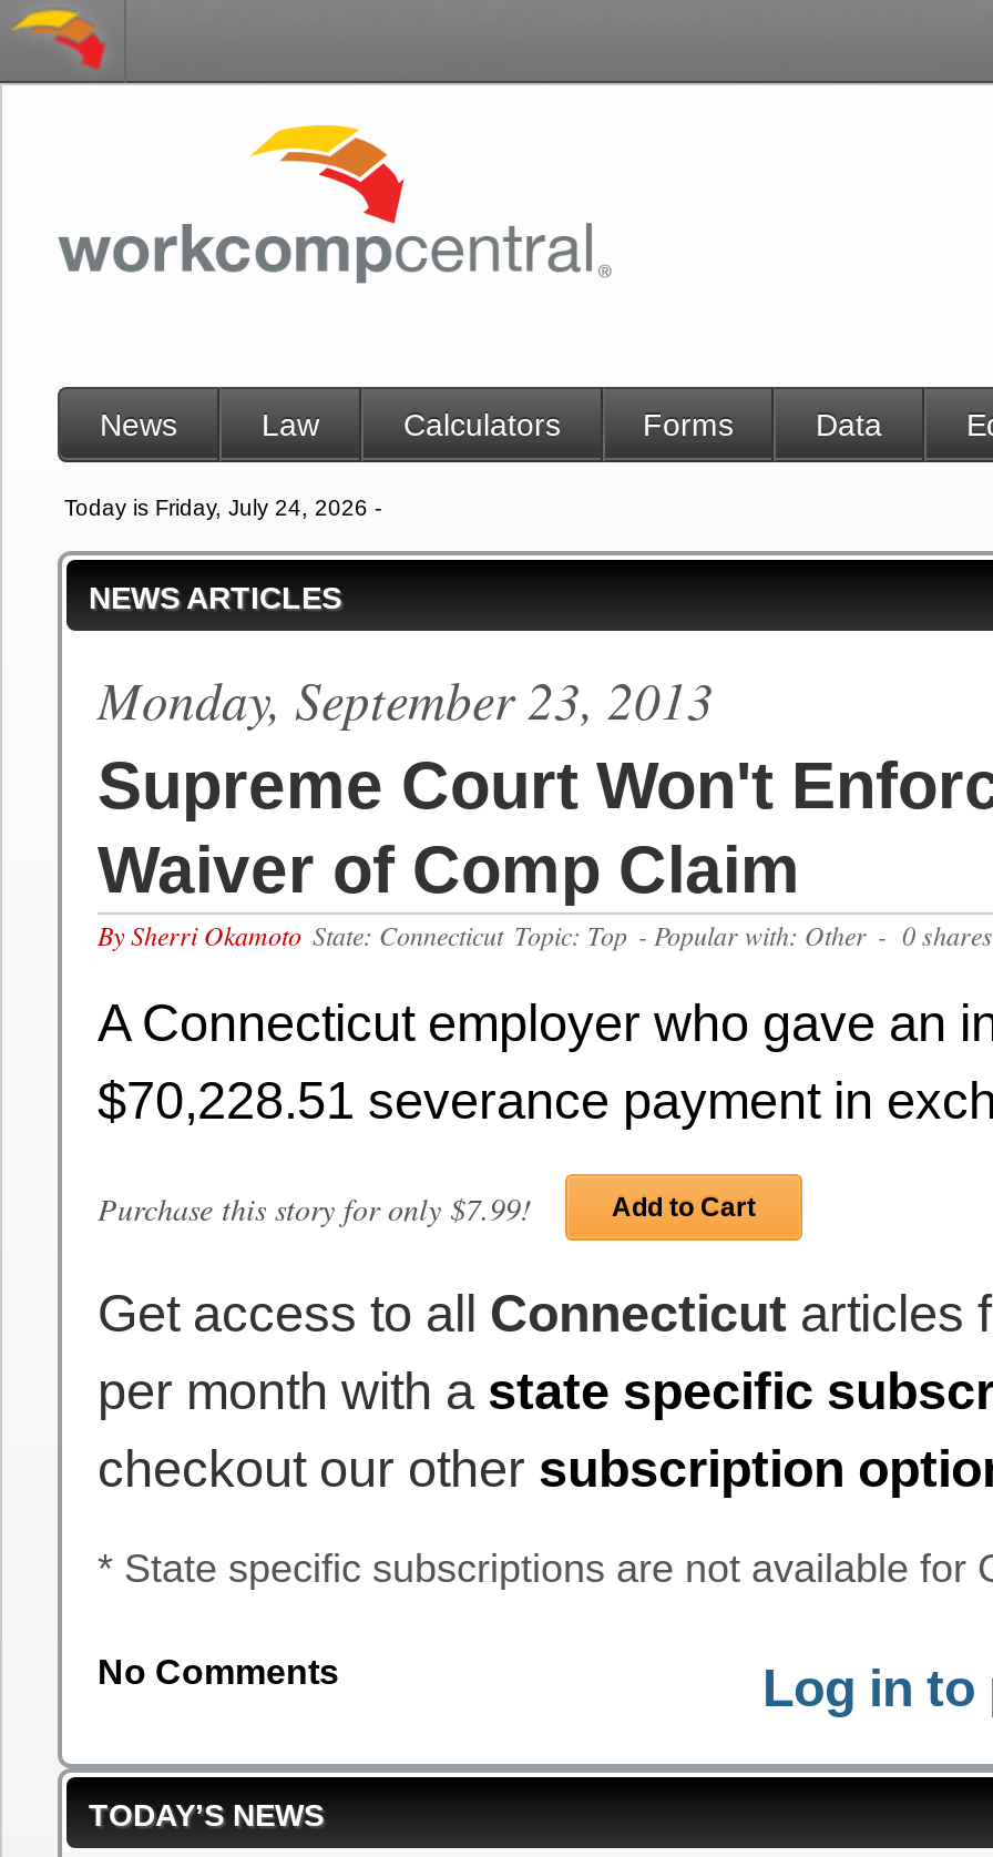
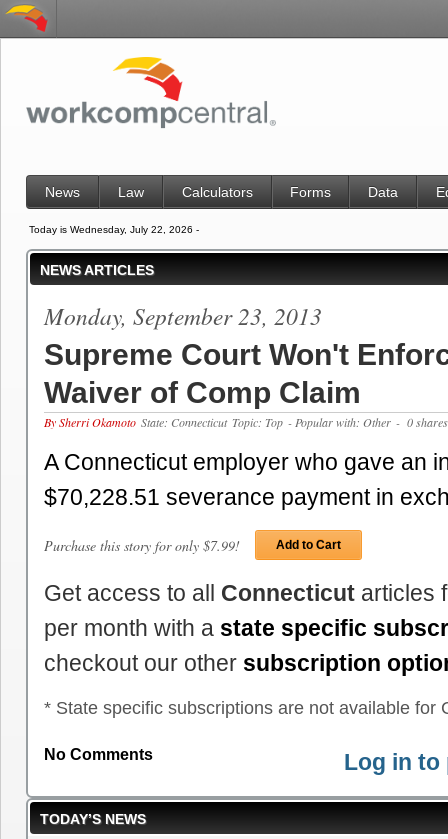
- Today is Friday, July 24, 2026 -
+ Today is Wednesday, July 22, 2026 -
